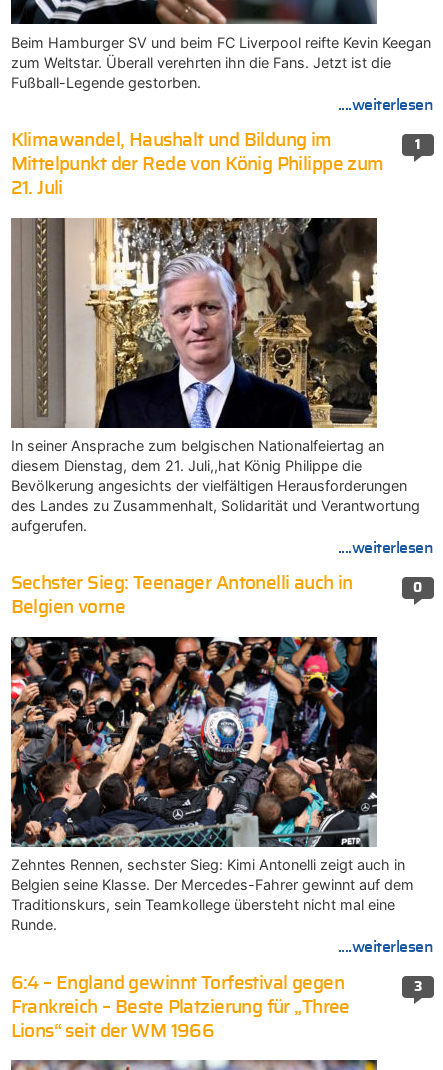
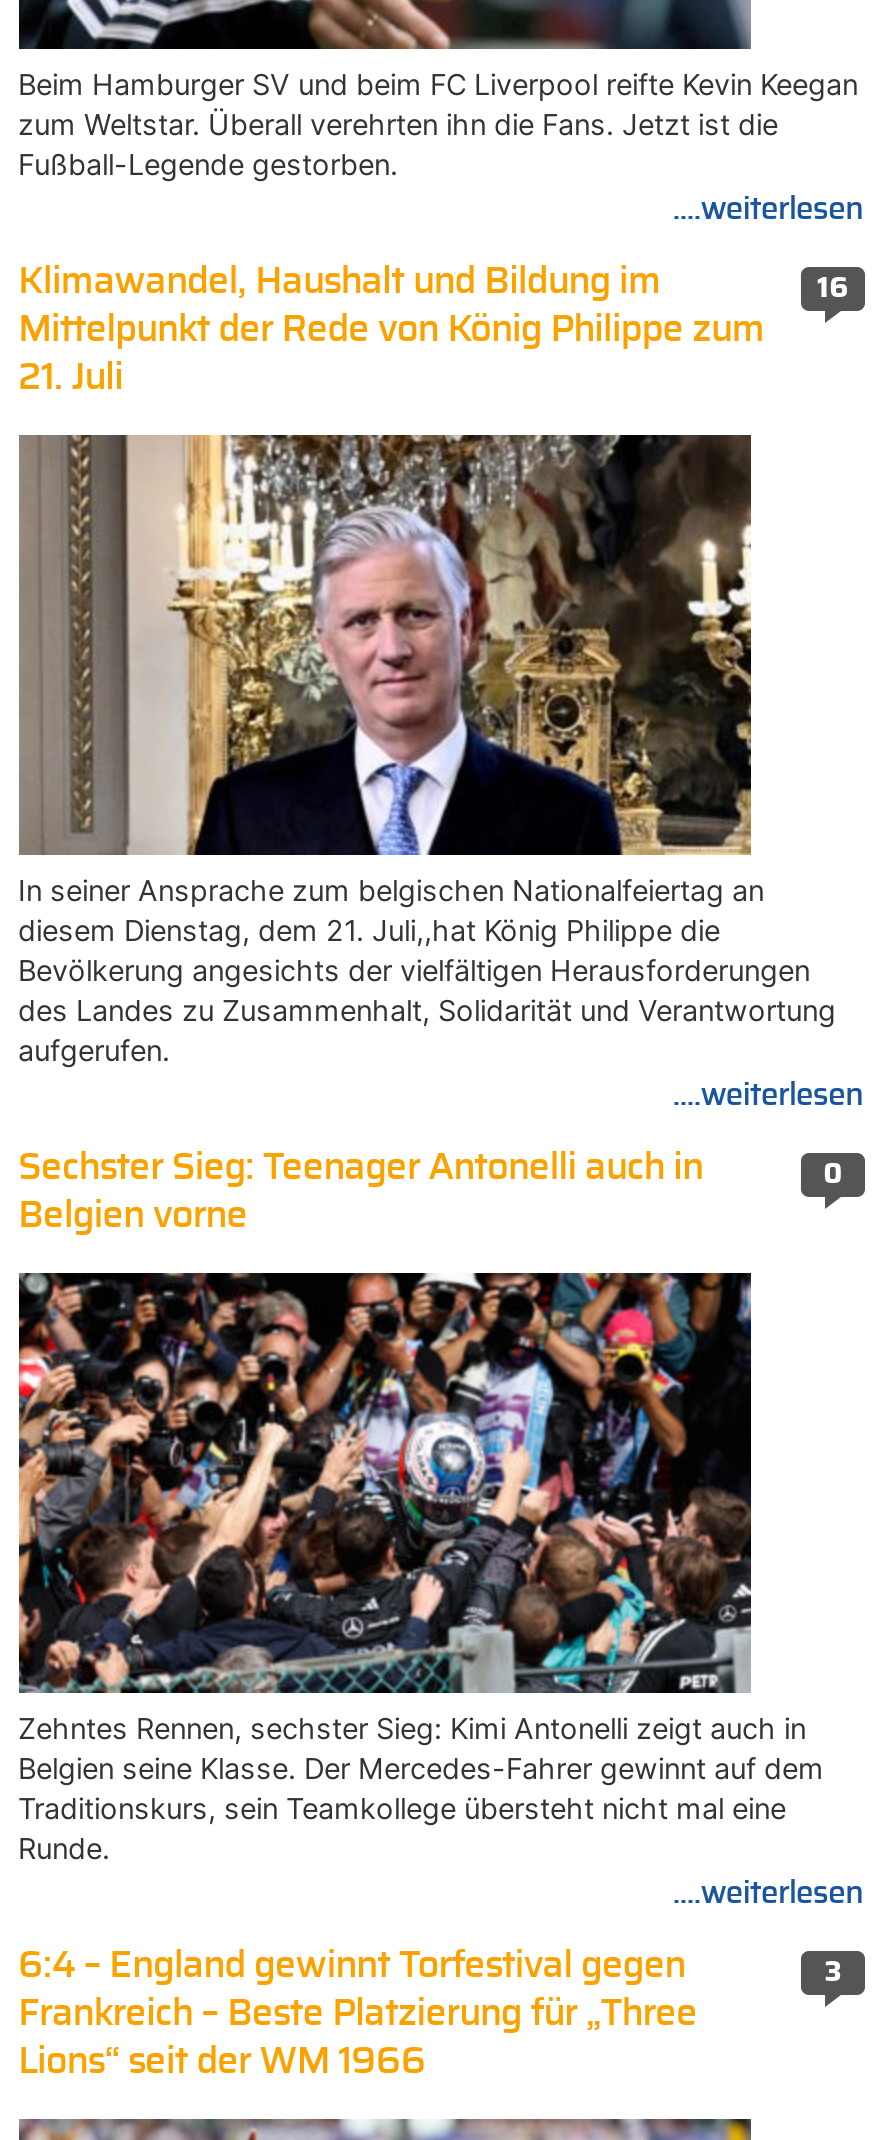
- 1
+ 16
